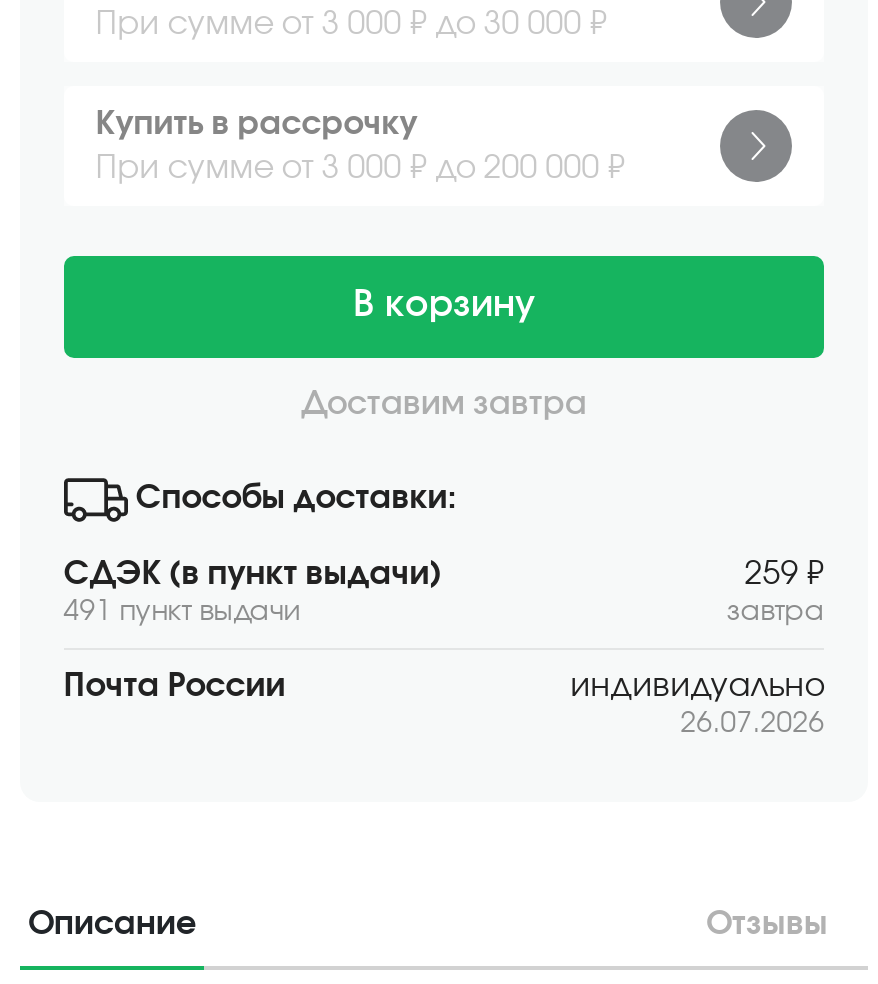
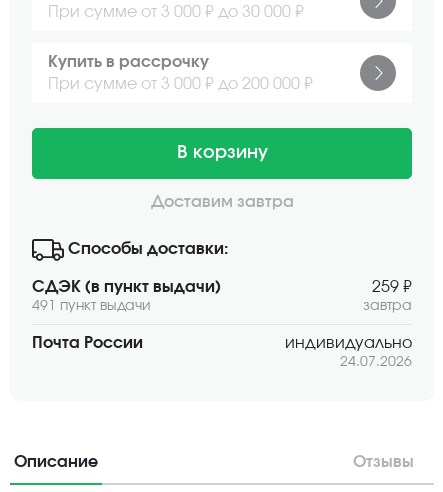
- 26.07.2026
+ 24.07.2026
